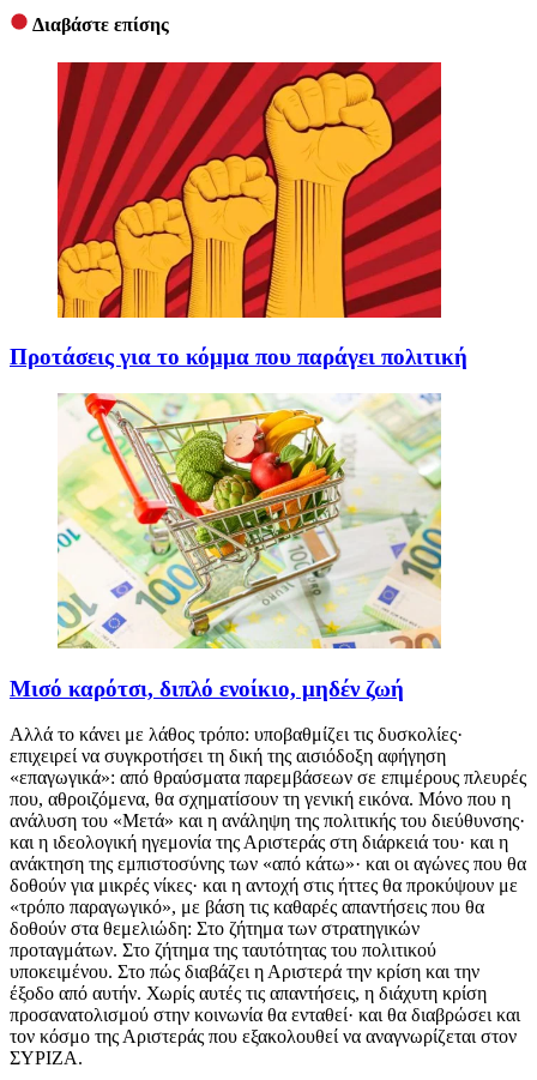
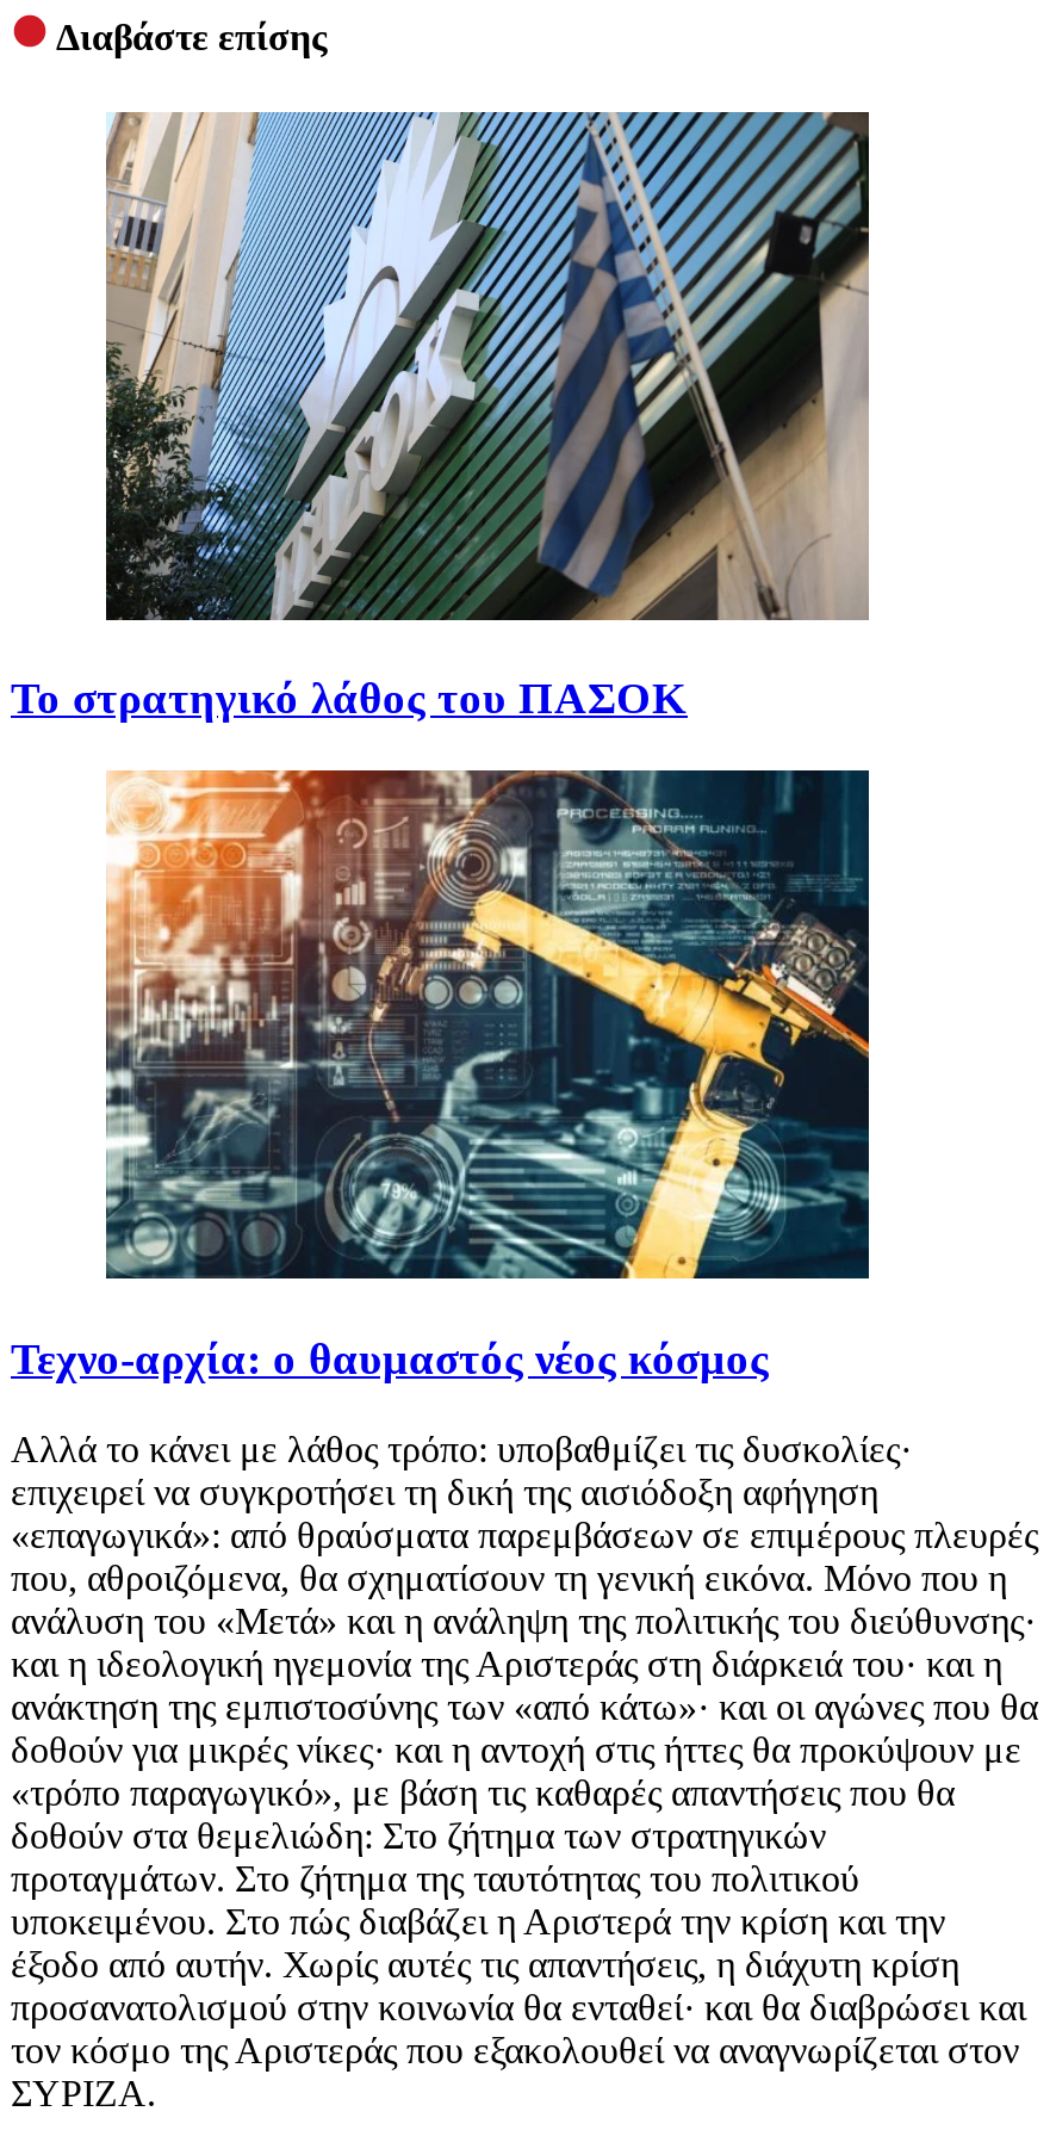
- [image]
- Προτάσεις για το κόμμα που παράγει πολιτική
+ [image]
+ Το στρατηγικό λάθος του ΠΑΣΟΚ

- [image]
- Μισό καρότσι, διπλό ενοίκιο, μηδέν ζωή
+ [image]
+ Τεχνο-αρχία: ο θαυμαστός νέος κόσμος
